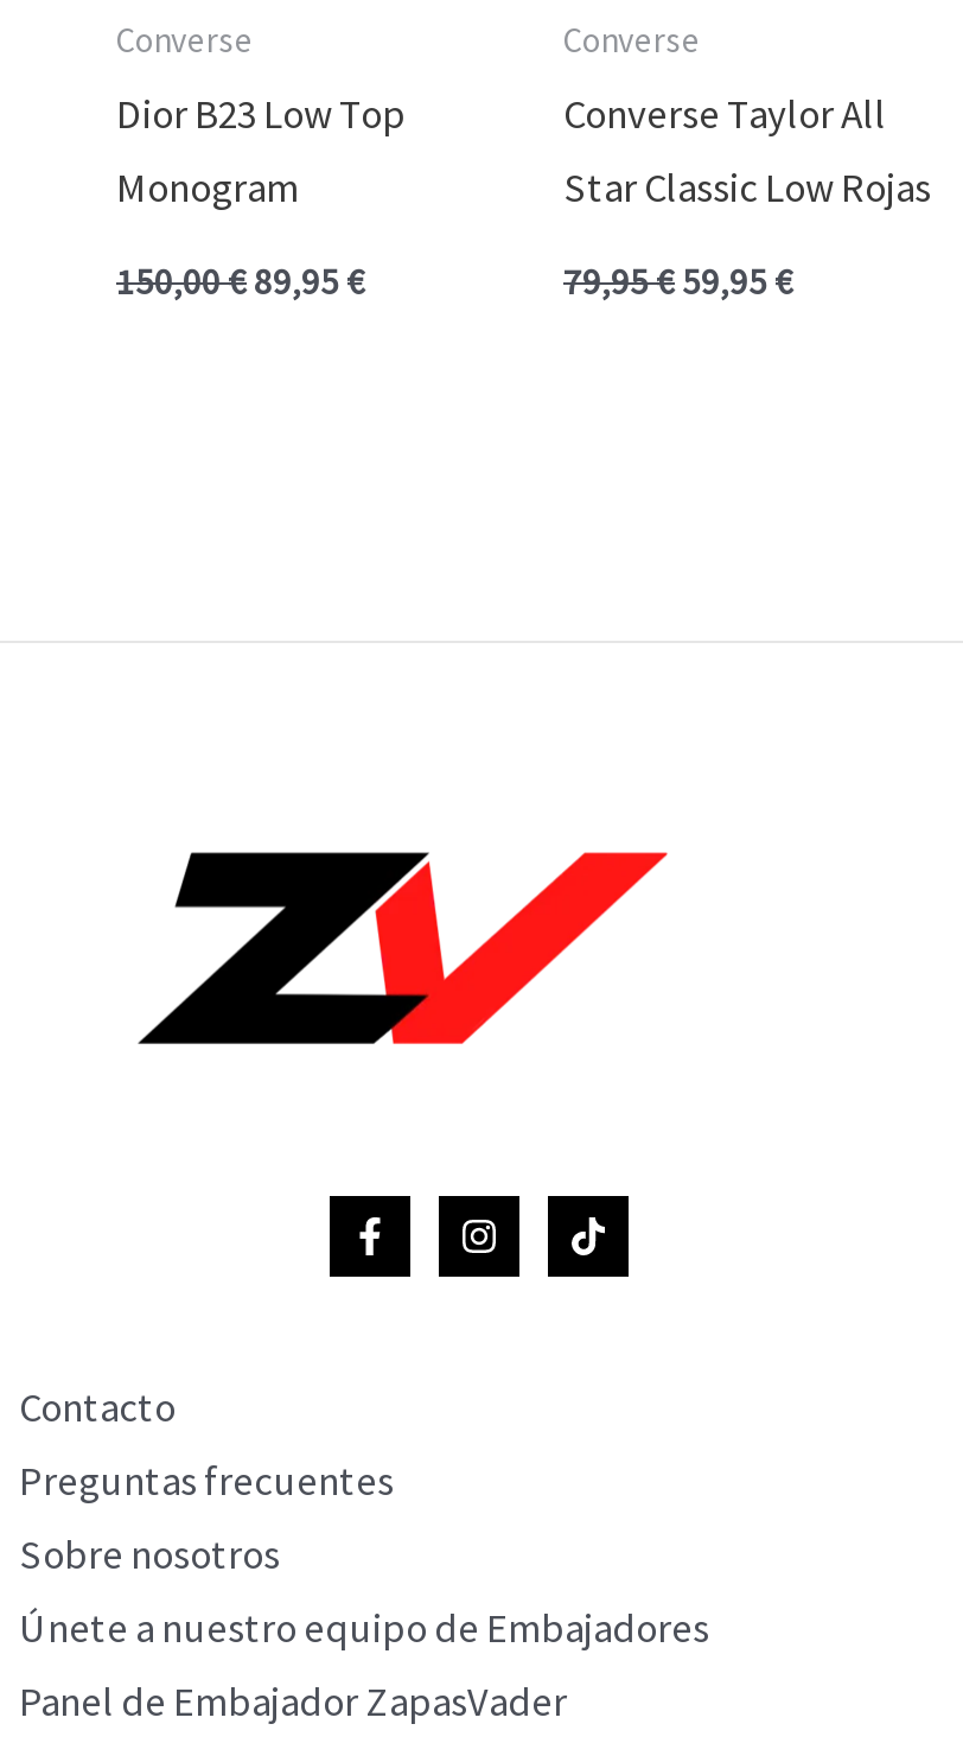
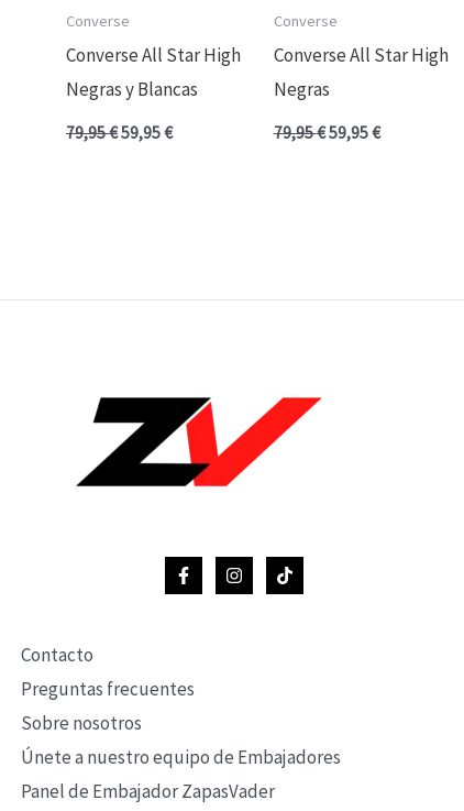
- Dior B23 Low Top
- Monogram
+ Converse All Star High
+ Negras y Blancas

- Converse Taylor All
- Star Classic Low Rojas
+ Converse All Star High
+ Negras

- 150,00€
+ 79,95€

- 89,95 €
+ 59,95 €
